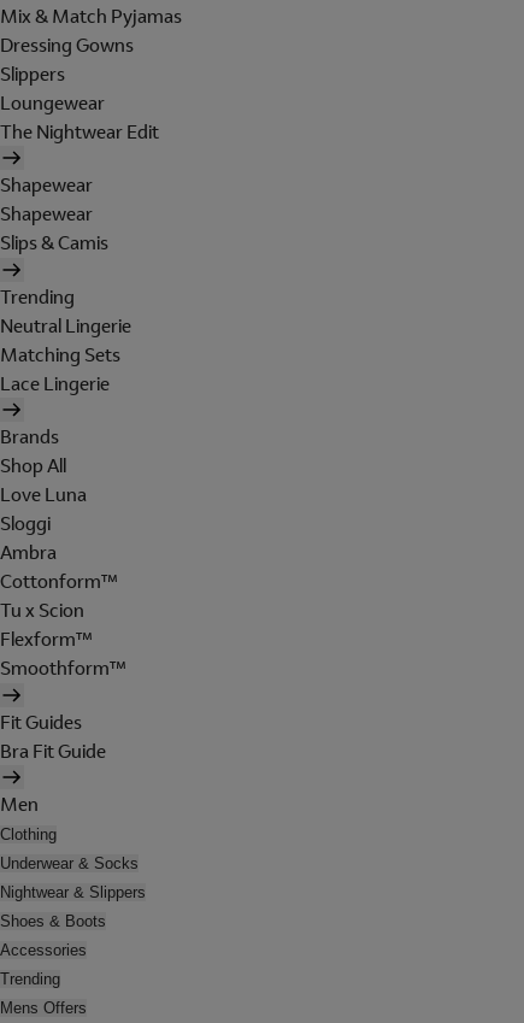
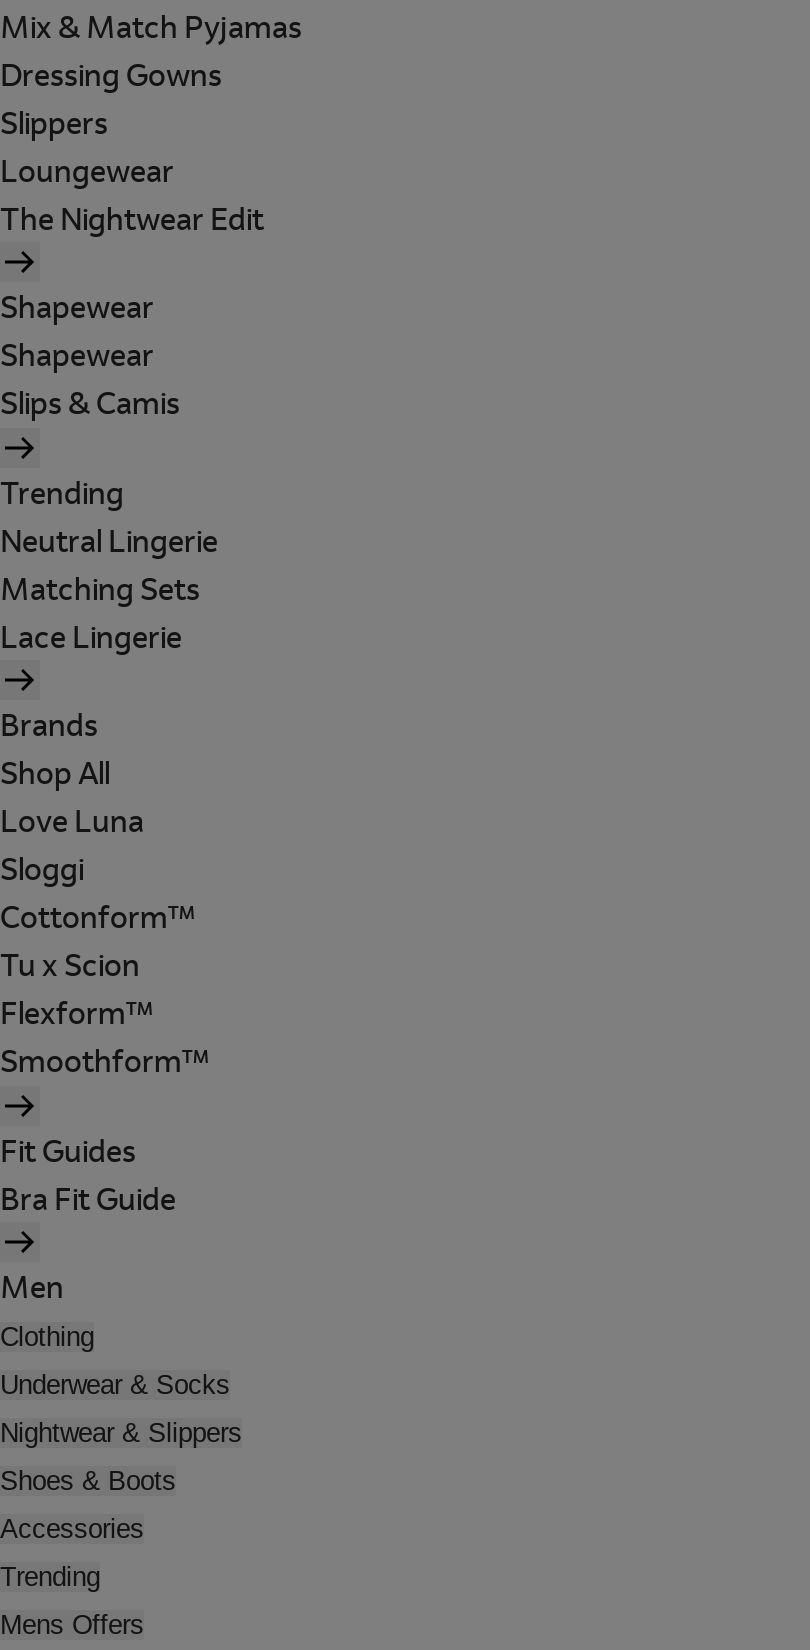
- Ambra
